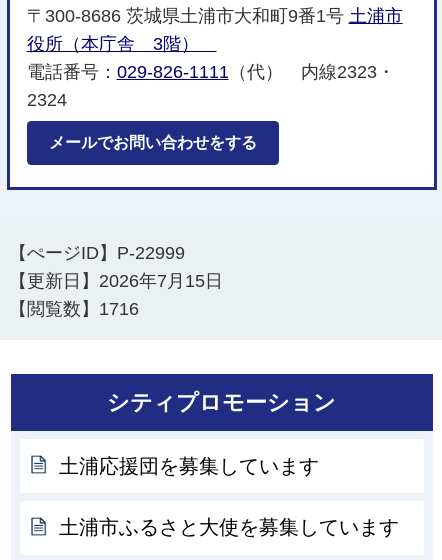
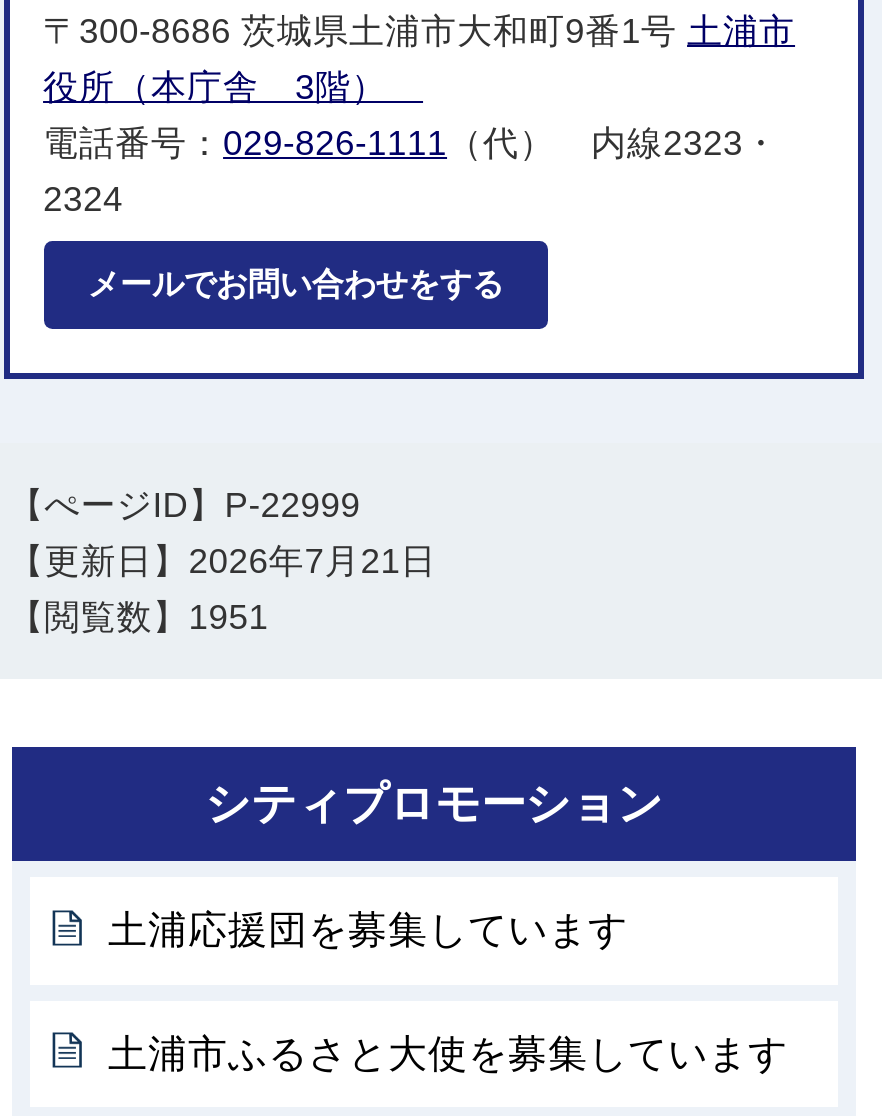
- 【更新日】2026年7月15日
+ 【更新日】2026年7月21日

- 【閲覧数】1716
+ 【閲覧数】1951
